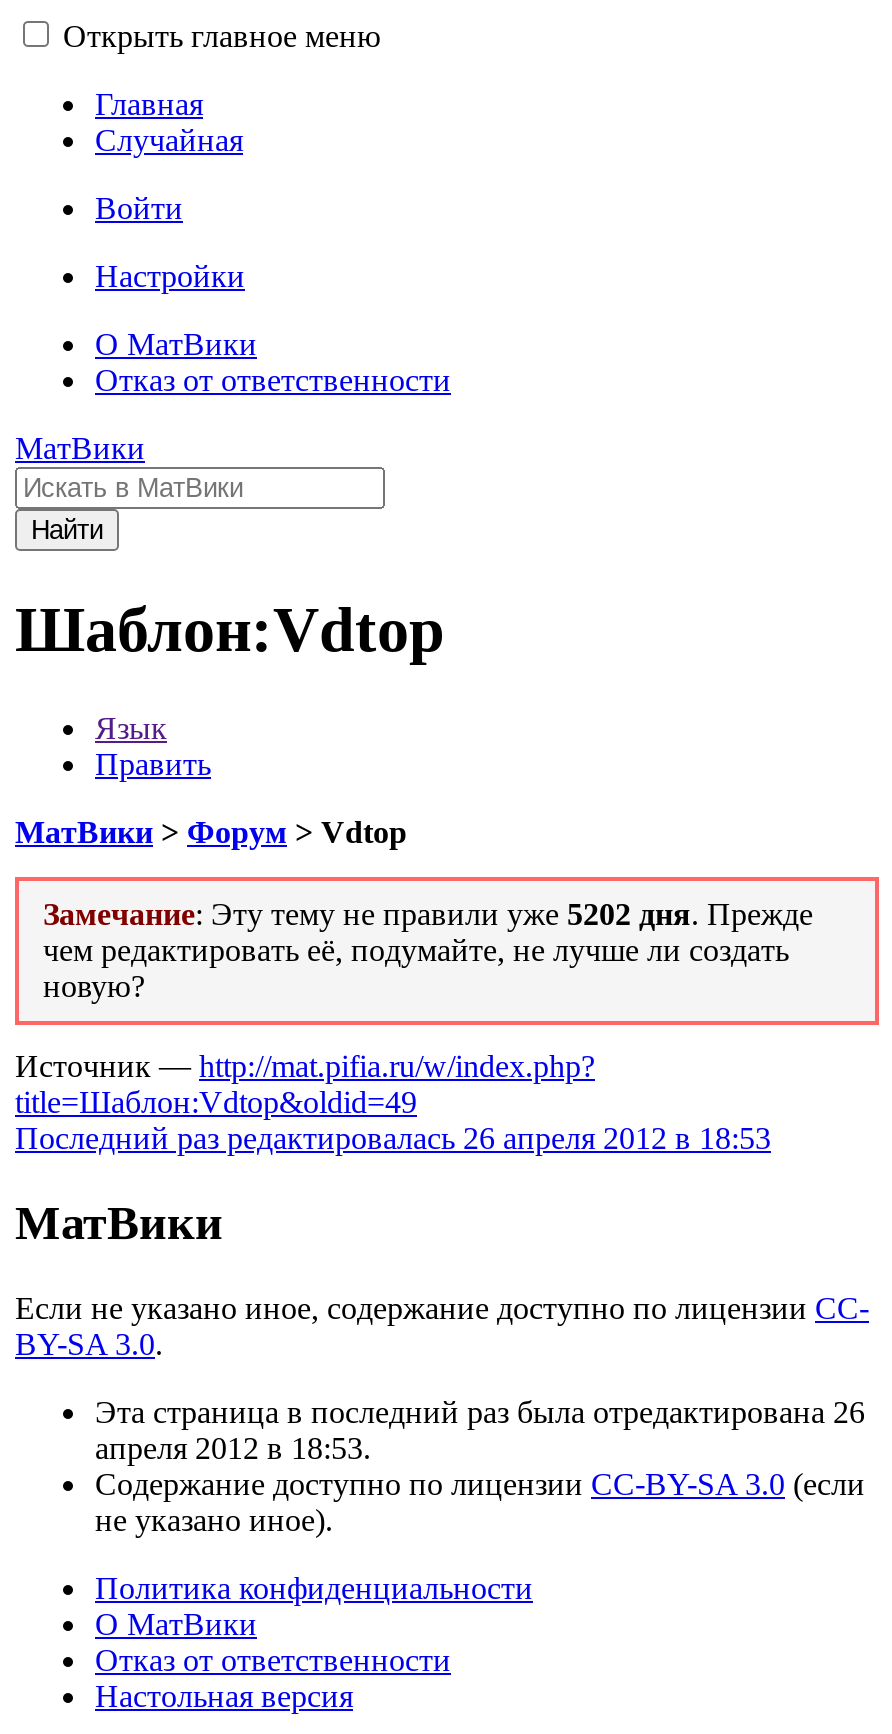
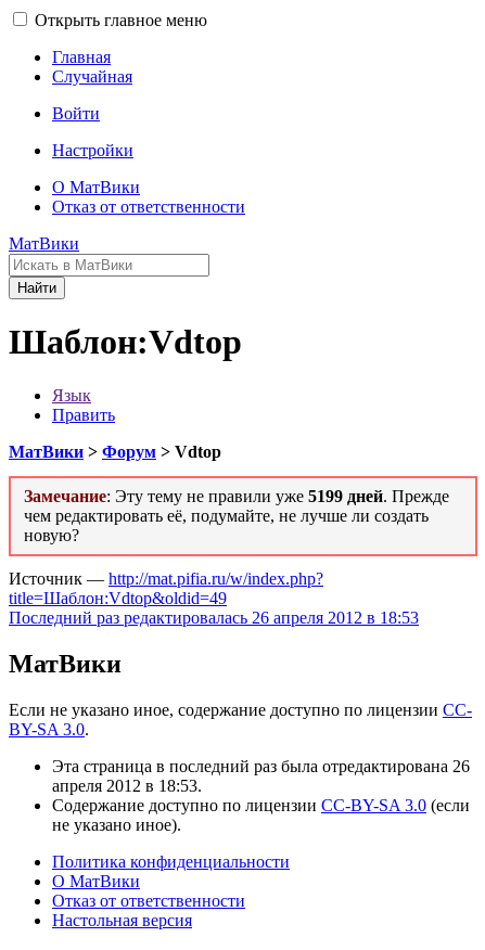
- Замечание: Эту тему не правили уже 5202 дня. Прежде
+ Замечание: Эту тему не правили уже 5199 дней. Прежде
